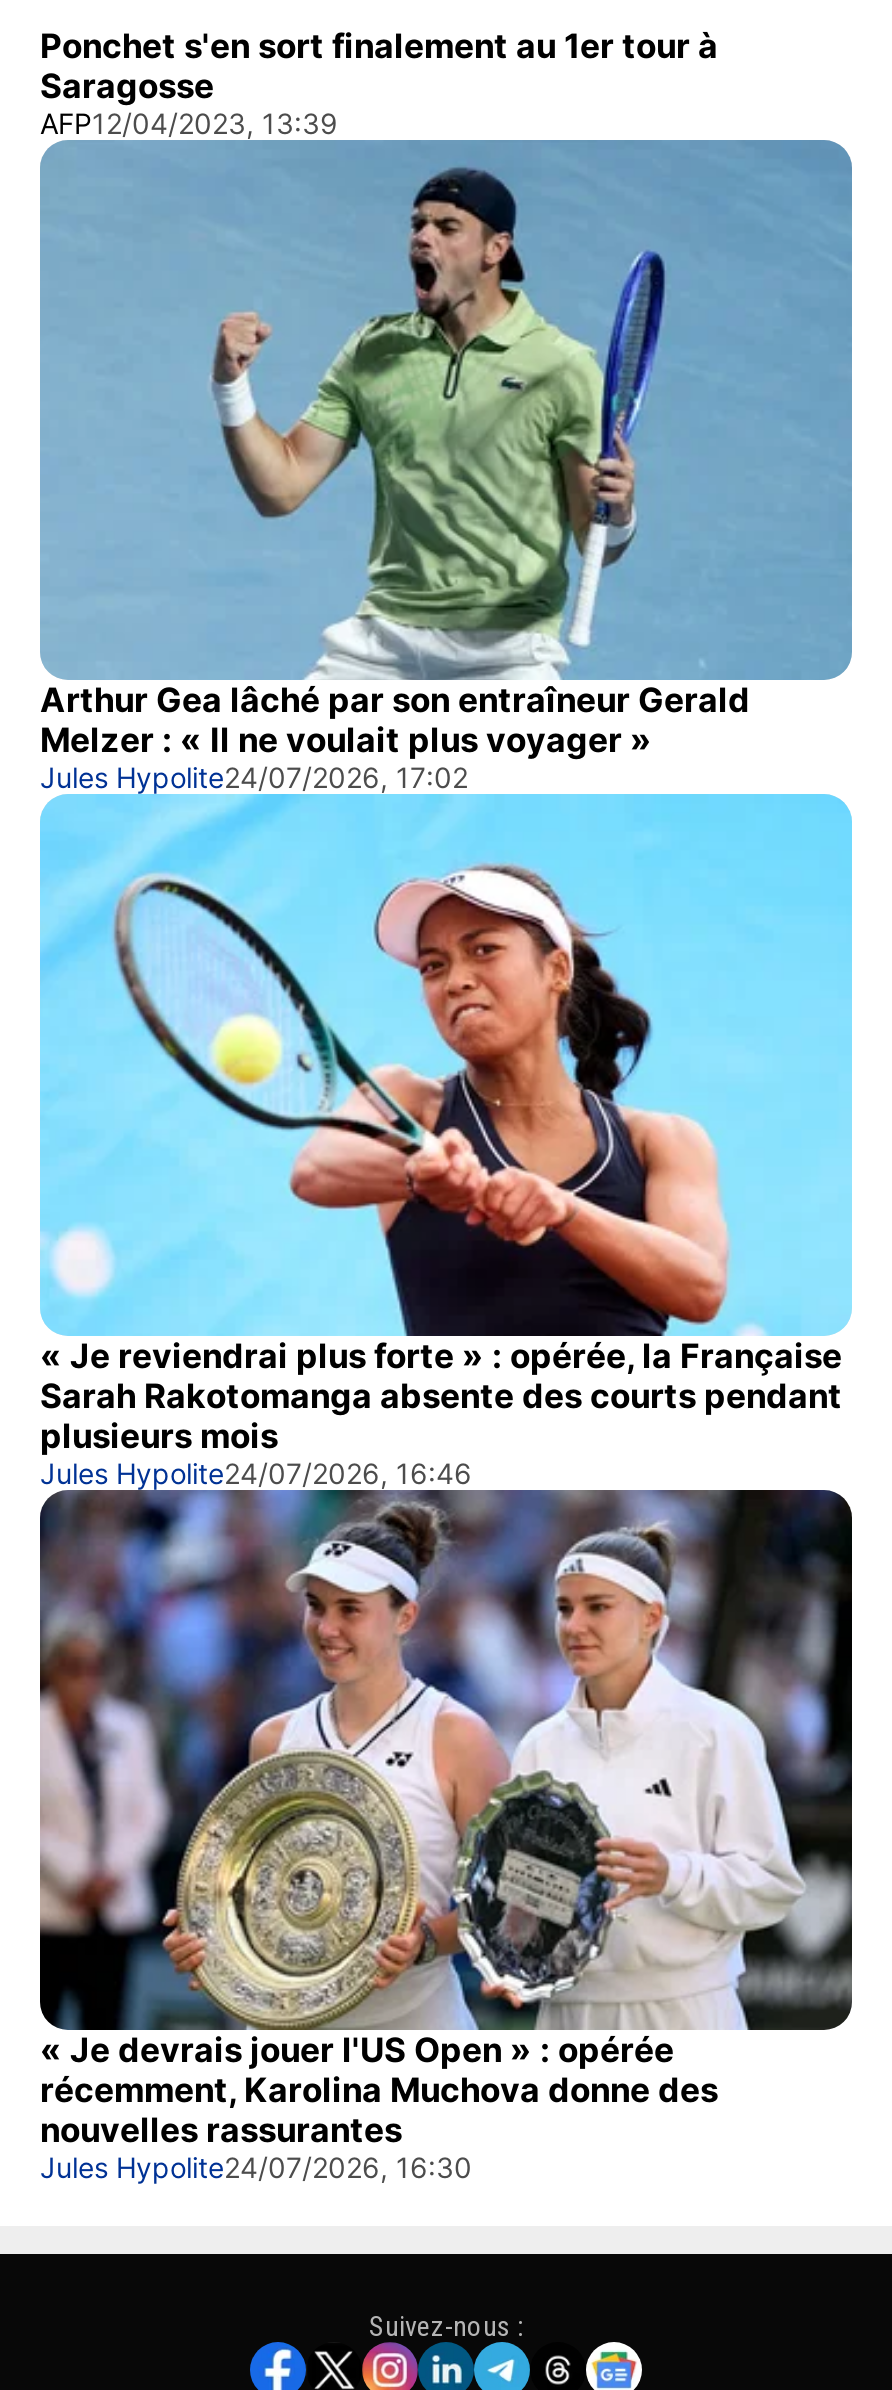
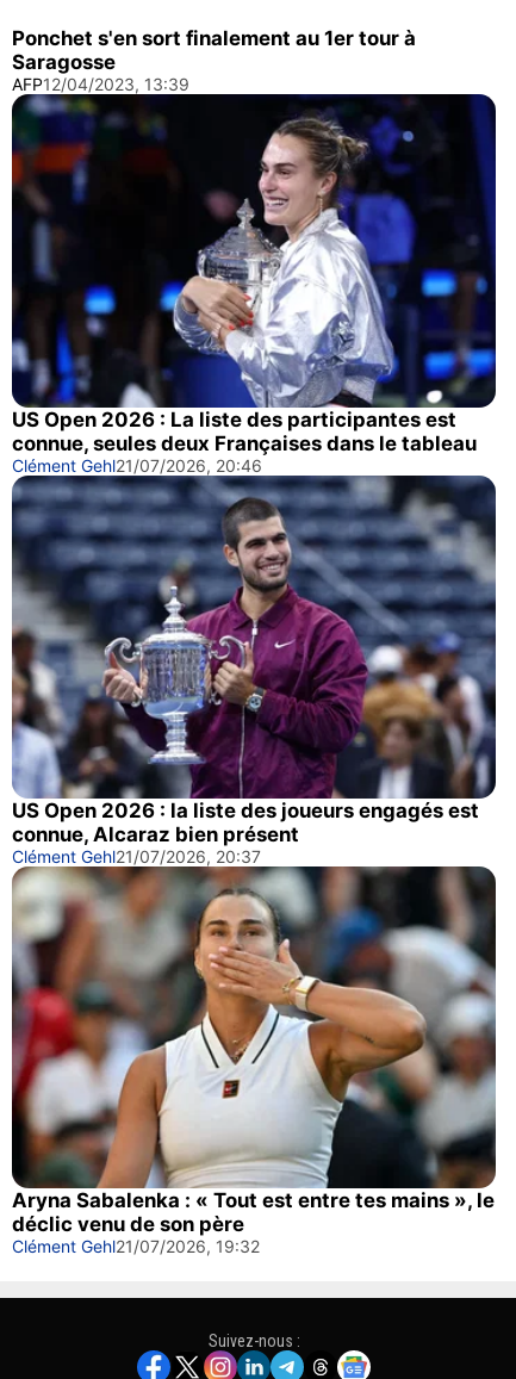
- [image]
- Arthur Gea lâché par son entraîneur Gerald
- Melzer : « Il ne voulait plus voyager »
- Jules Hypolite24/07/2026, 17:02
+ [image]
+ US Open 2026 : La liste des participantes est
+ connue, seules deux Françaises dans le tableau
+ Clément Gehl21/07/2026, 20:46

- [image]
+ [image]

- [image]
- « Je reviendrai plus forte » : opérée, la Française
- Sarah Rakotomanga absente des courts pendant
- plusieurs mois
- Jules Hypolite24/07/2026, 16:46
+ [image]
+ US Open 2026 : la liste des joueurs engagés est
+ connue, Alcaraz bien présent
+ Clément Gehl21/07/2026, 20:37

- « Je devrais jouer l'US Open » : opérée
- récemment, Karolina Muchova donne des
- nouvelles rassurantes
- Jules Hypolite24/07/2026, 16:30
+ Aryna Sabalenka : « Tout est entre tes mains », le
+ déclic venu de son père
+ Clément Gehl21/07/2026, 19:32
